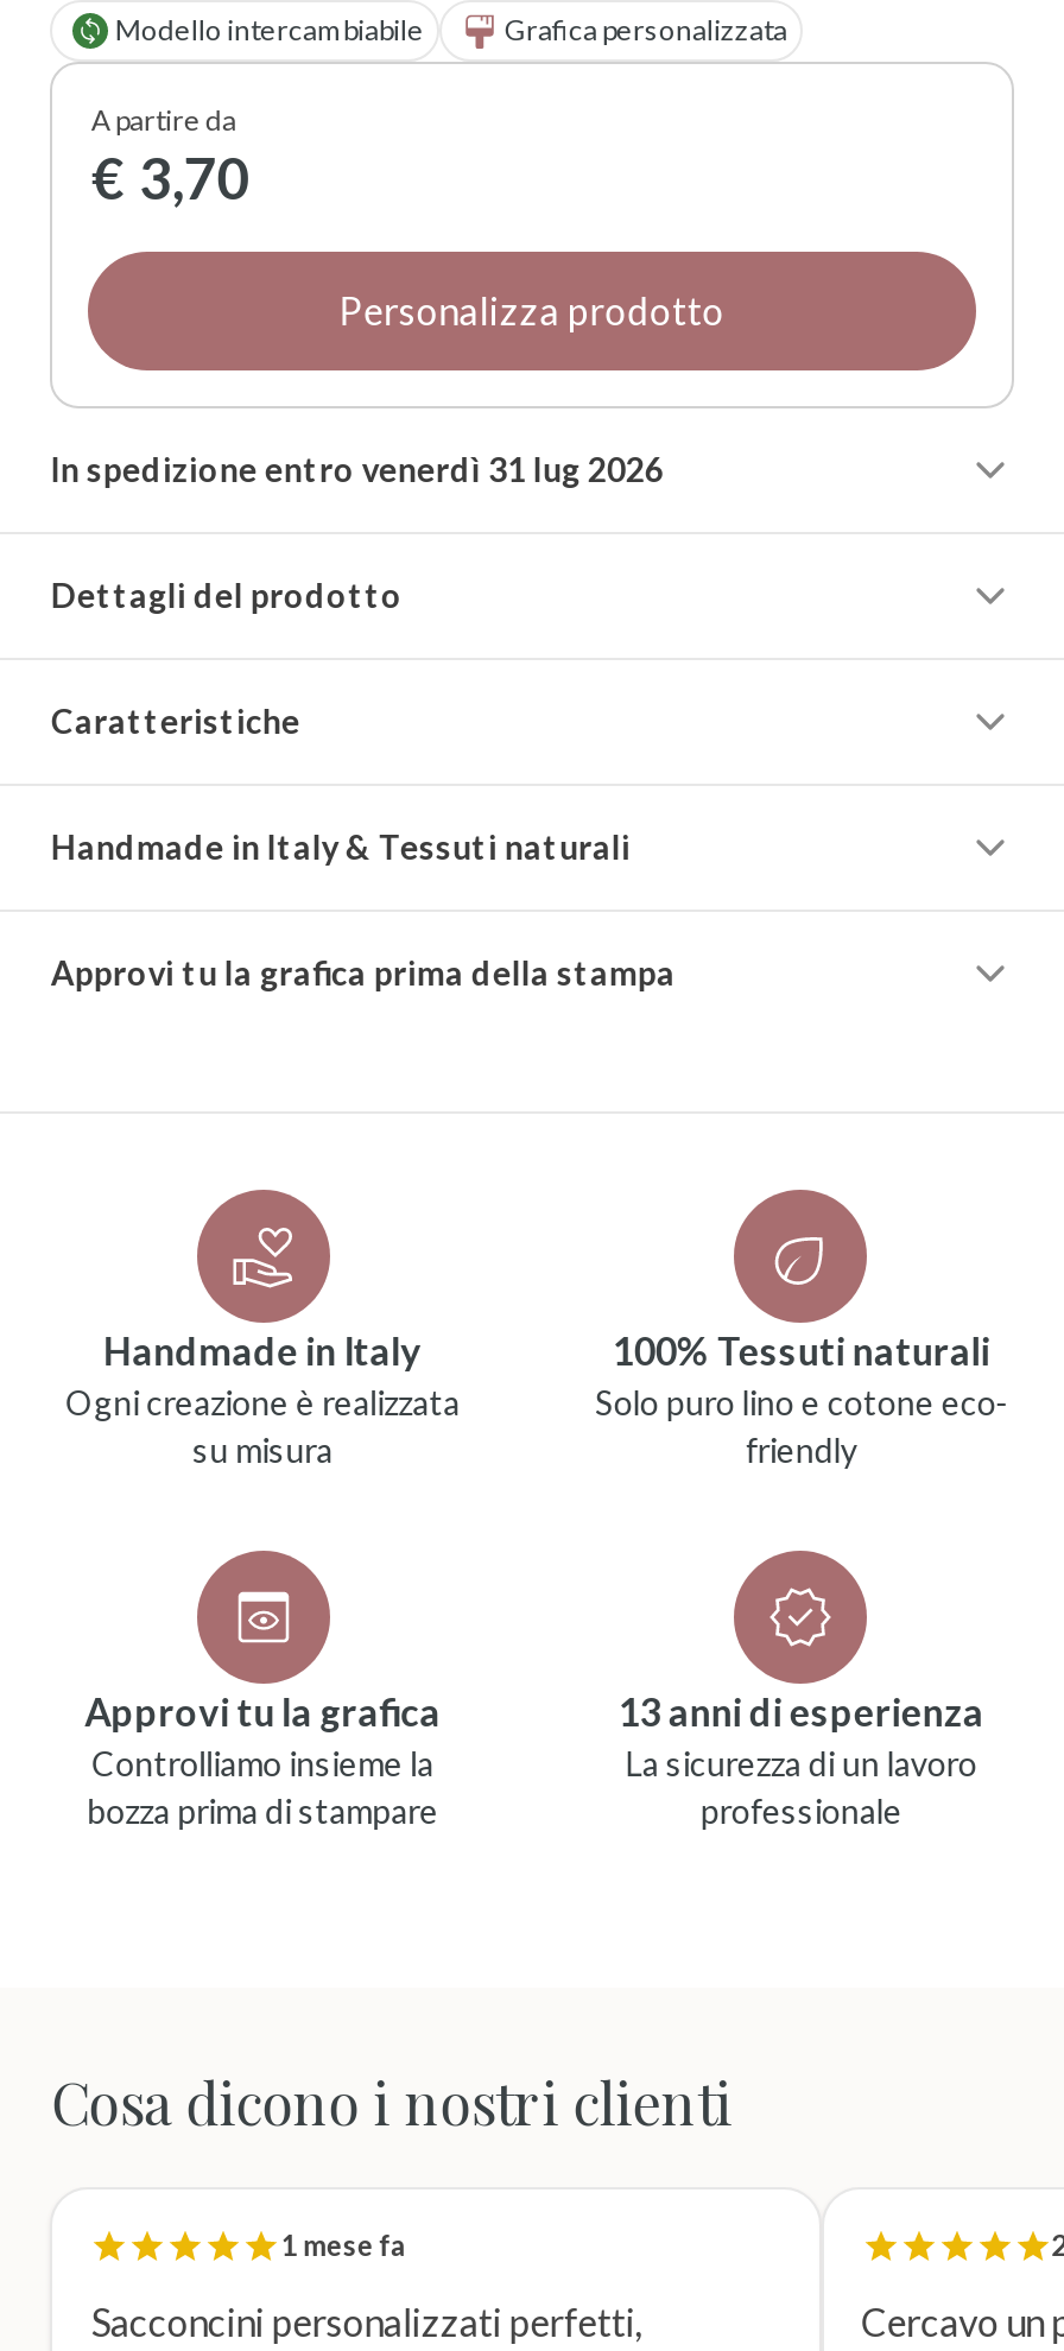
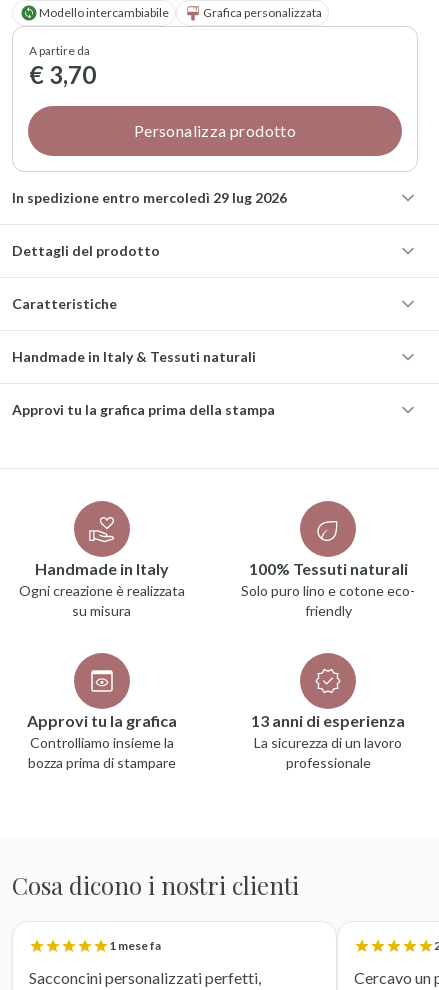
- In spedizione entro venerdì 31 lug 2026
+ In spedizione entro mercoledì 29 lug 2026
